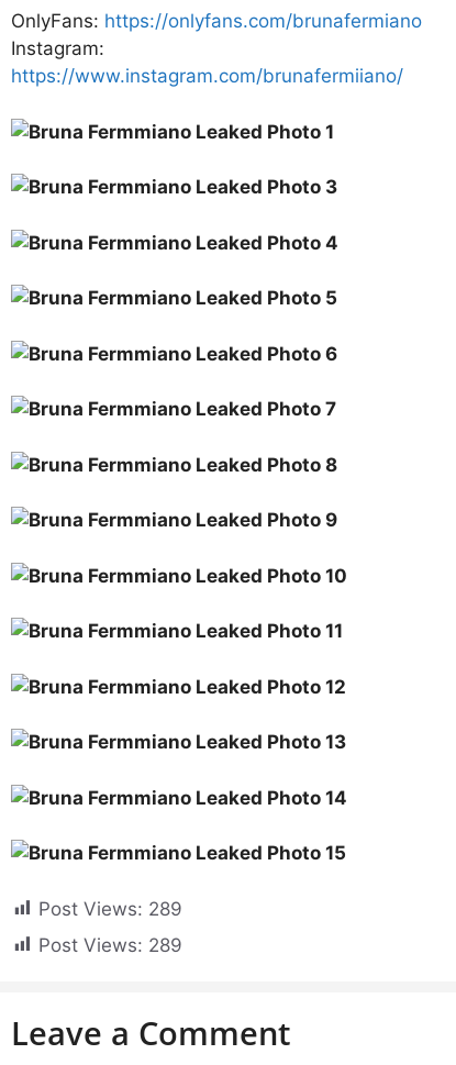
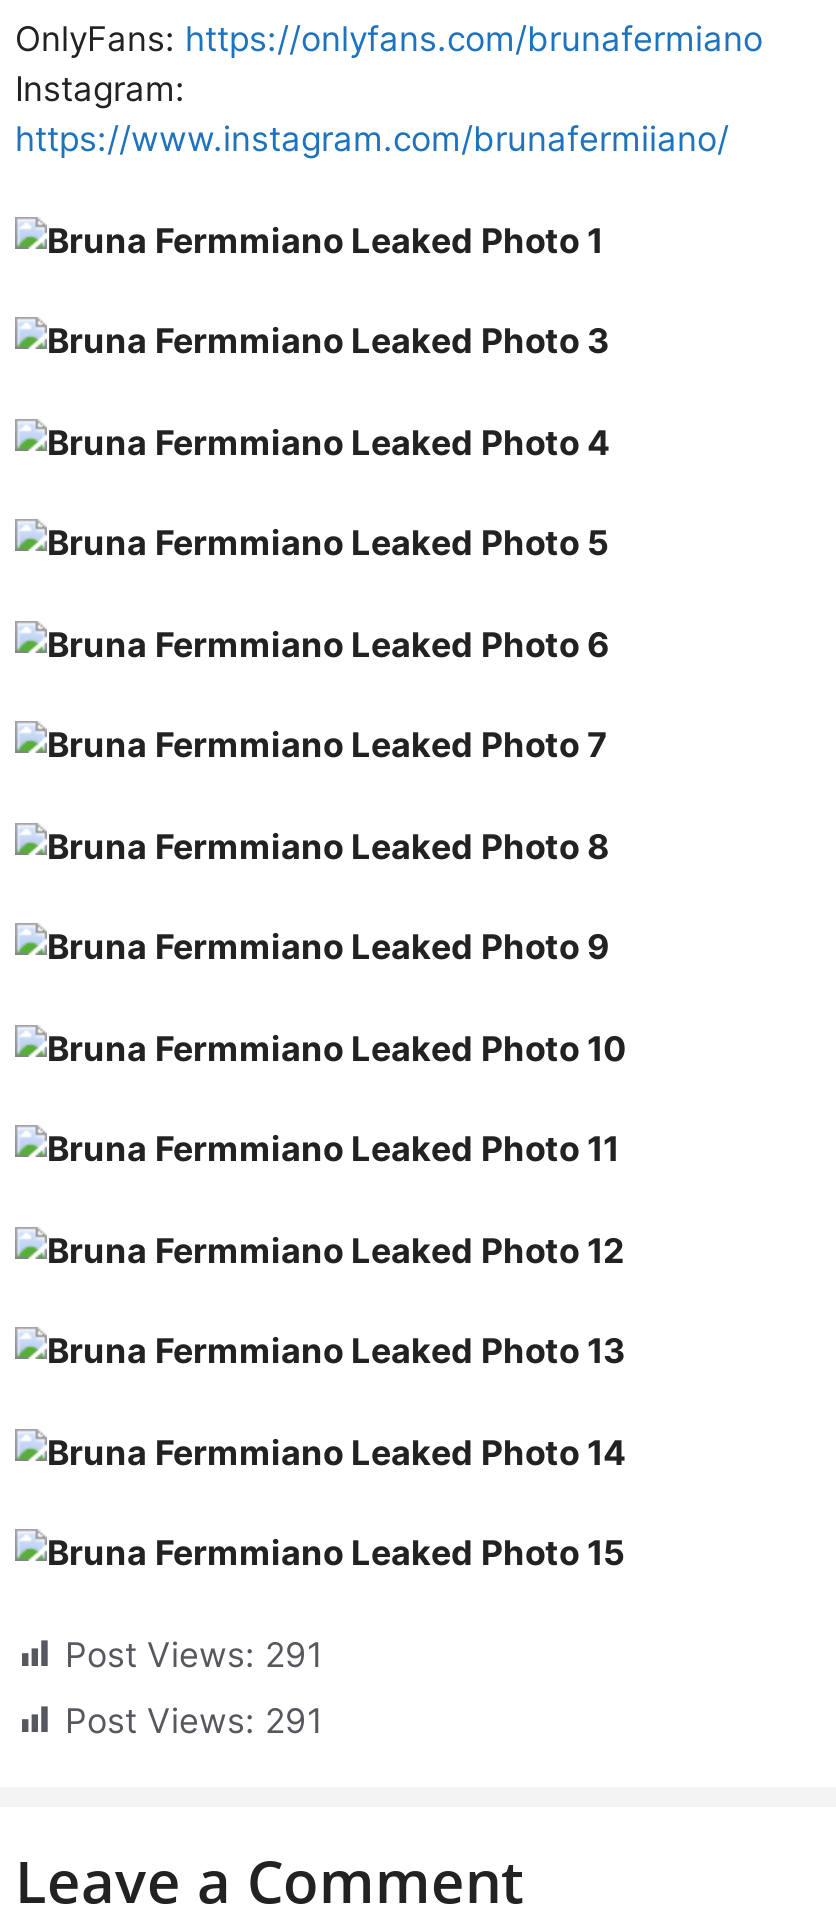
- Post Views: 289
+ Post Views: 291

- Post Views: 289
+ Post Views: 291
